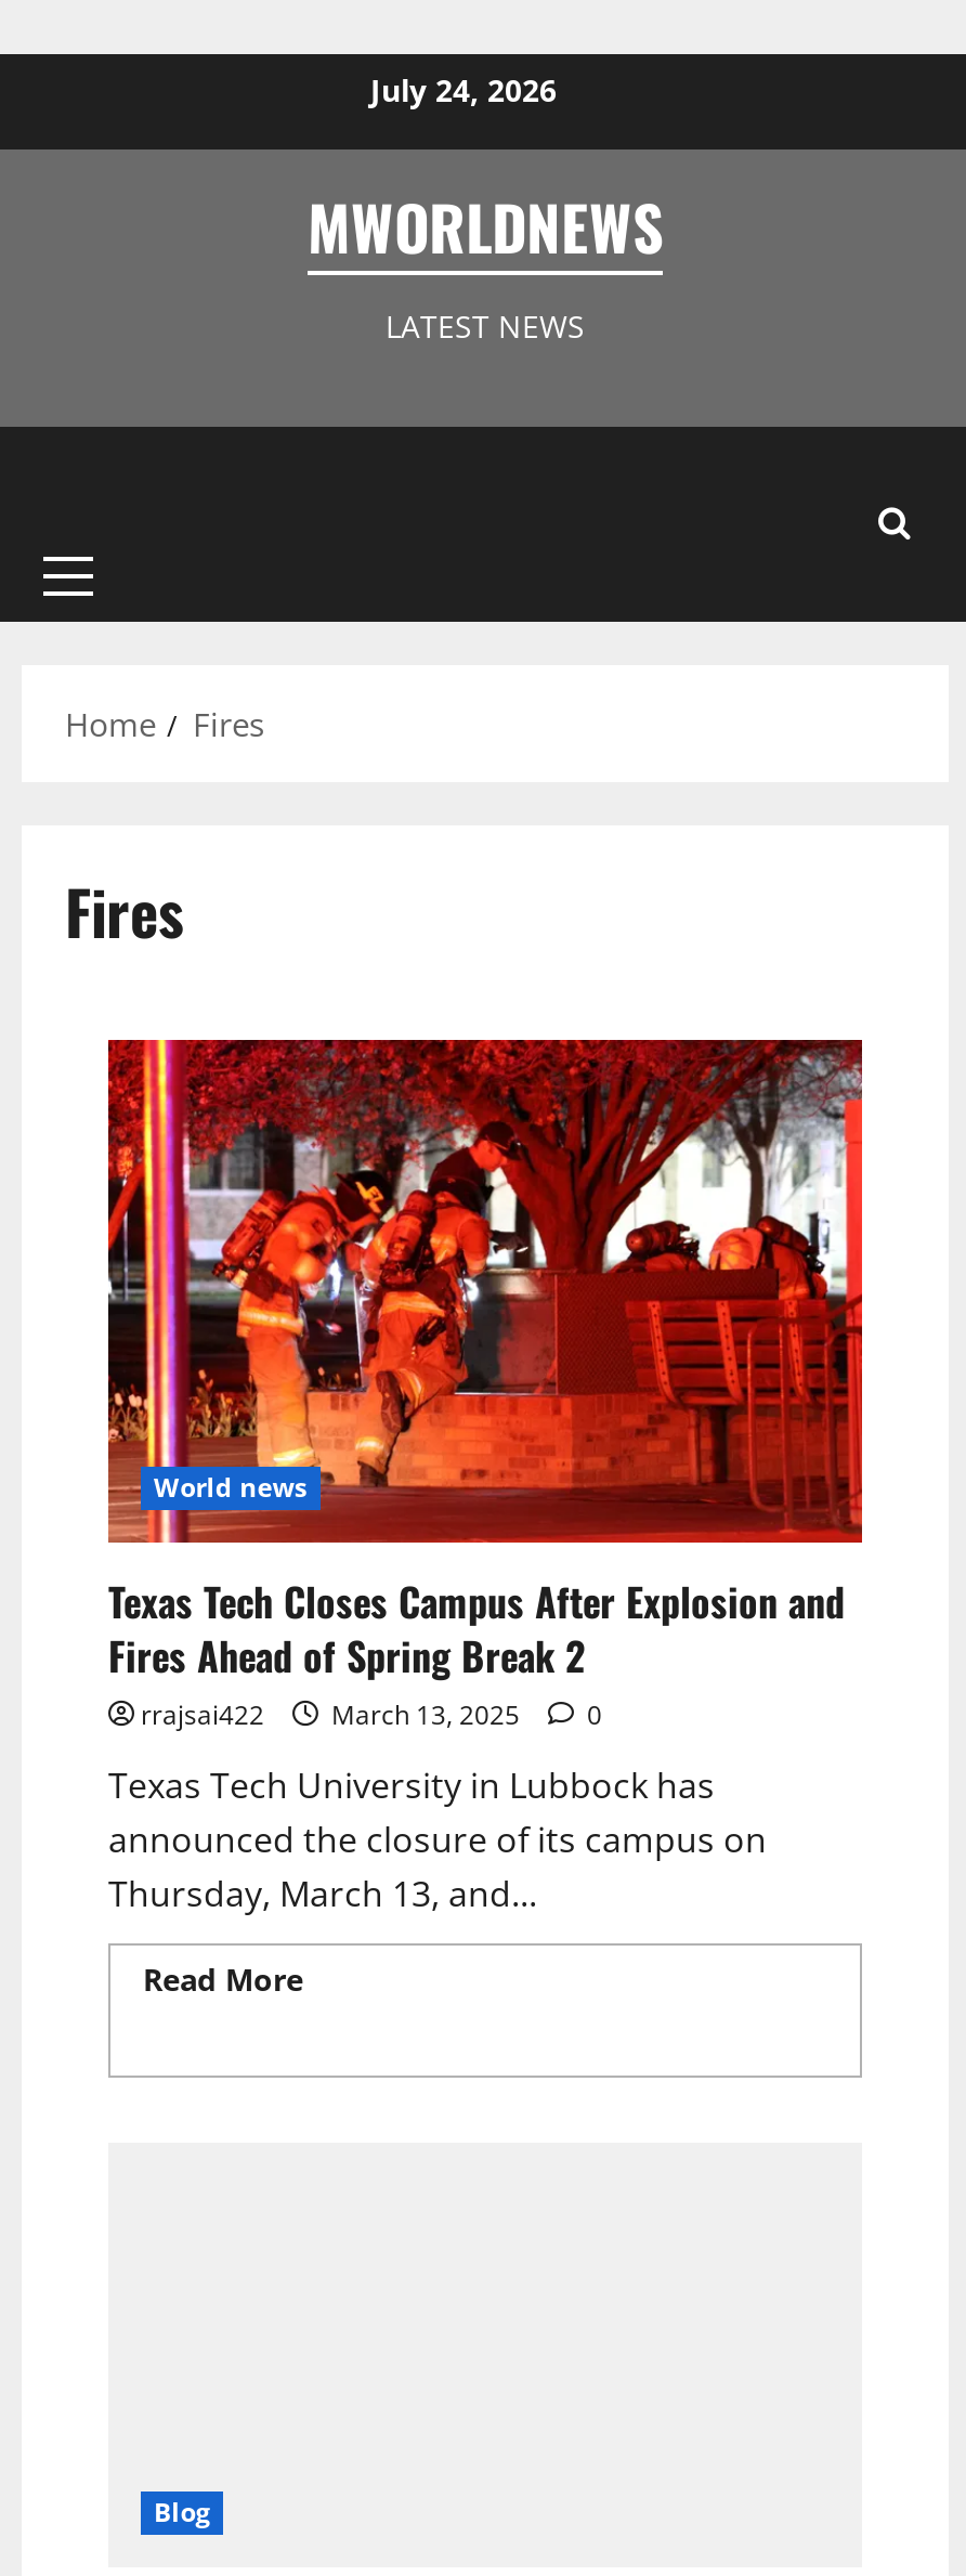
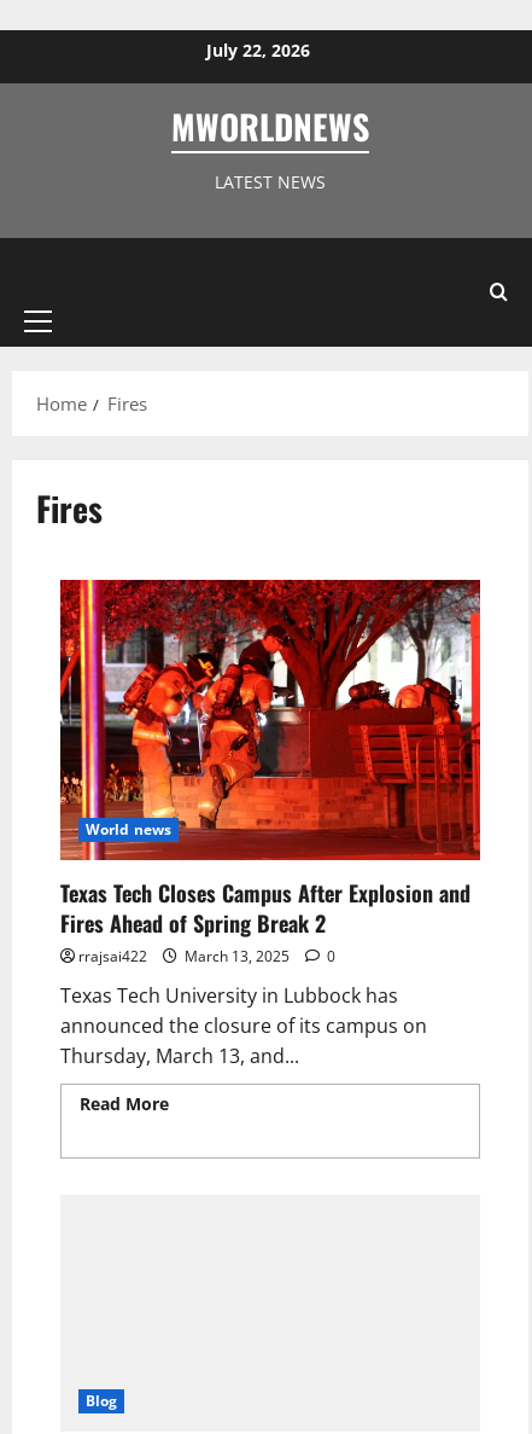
- July 24, 2026
+ July 22, 2026
